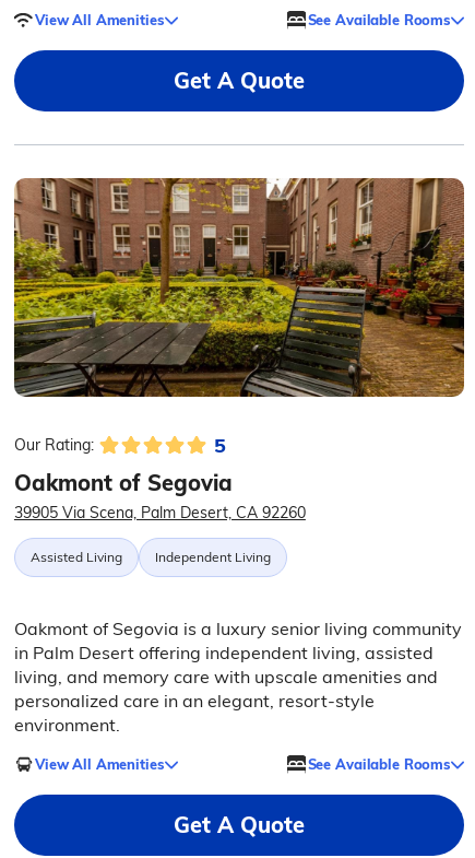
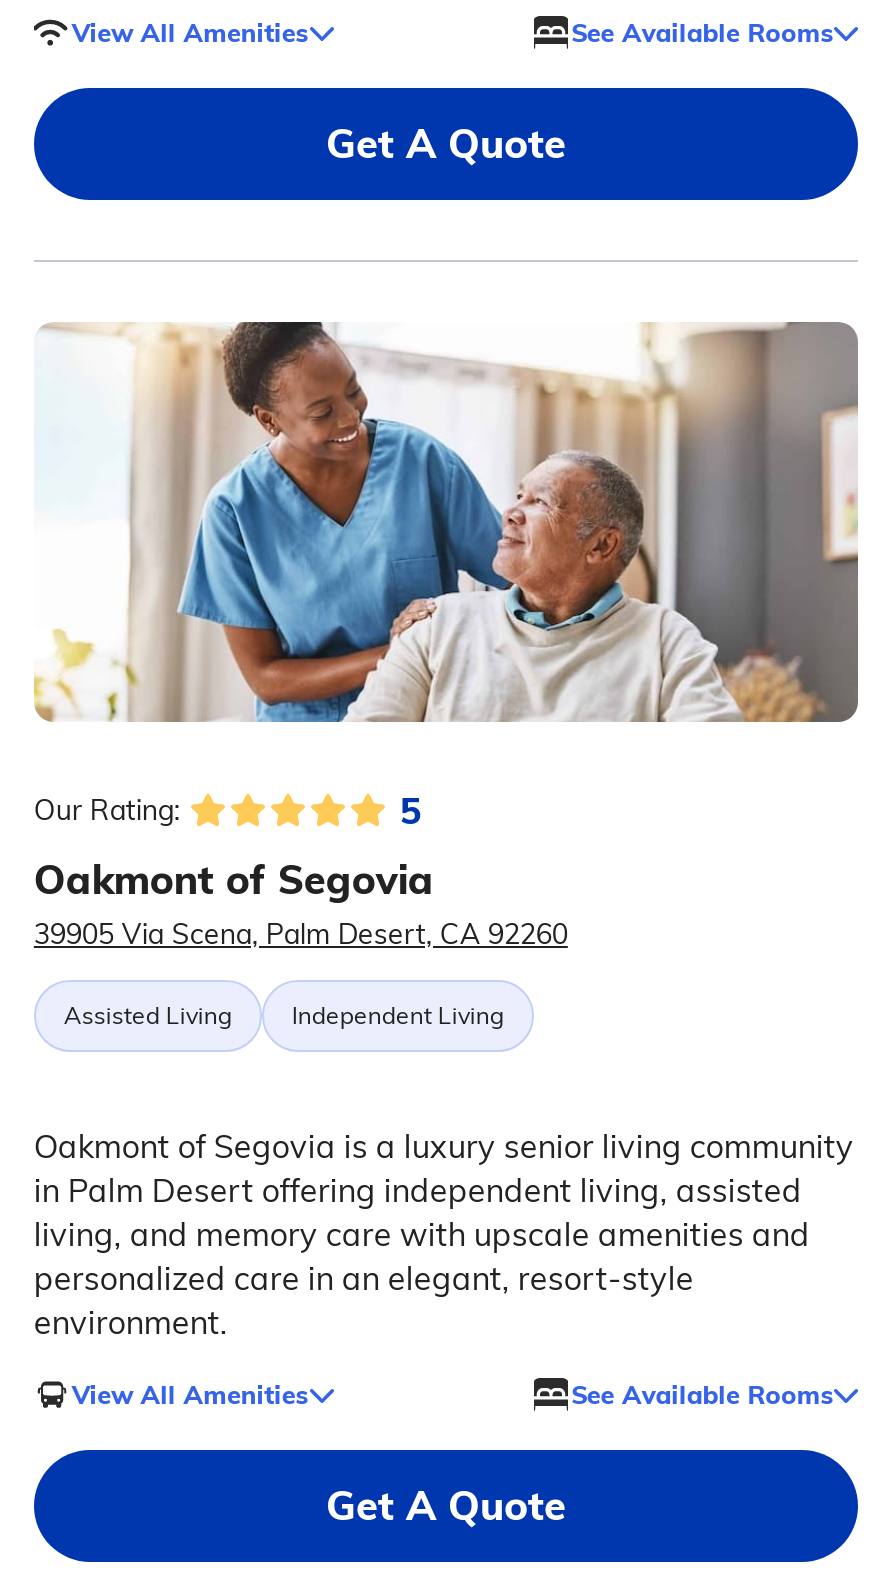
- [image]
+ [image]
